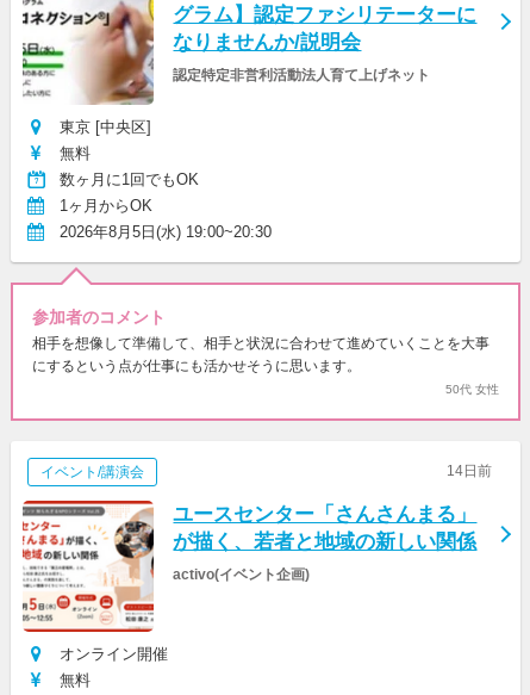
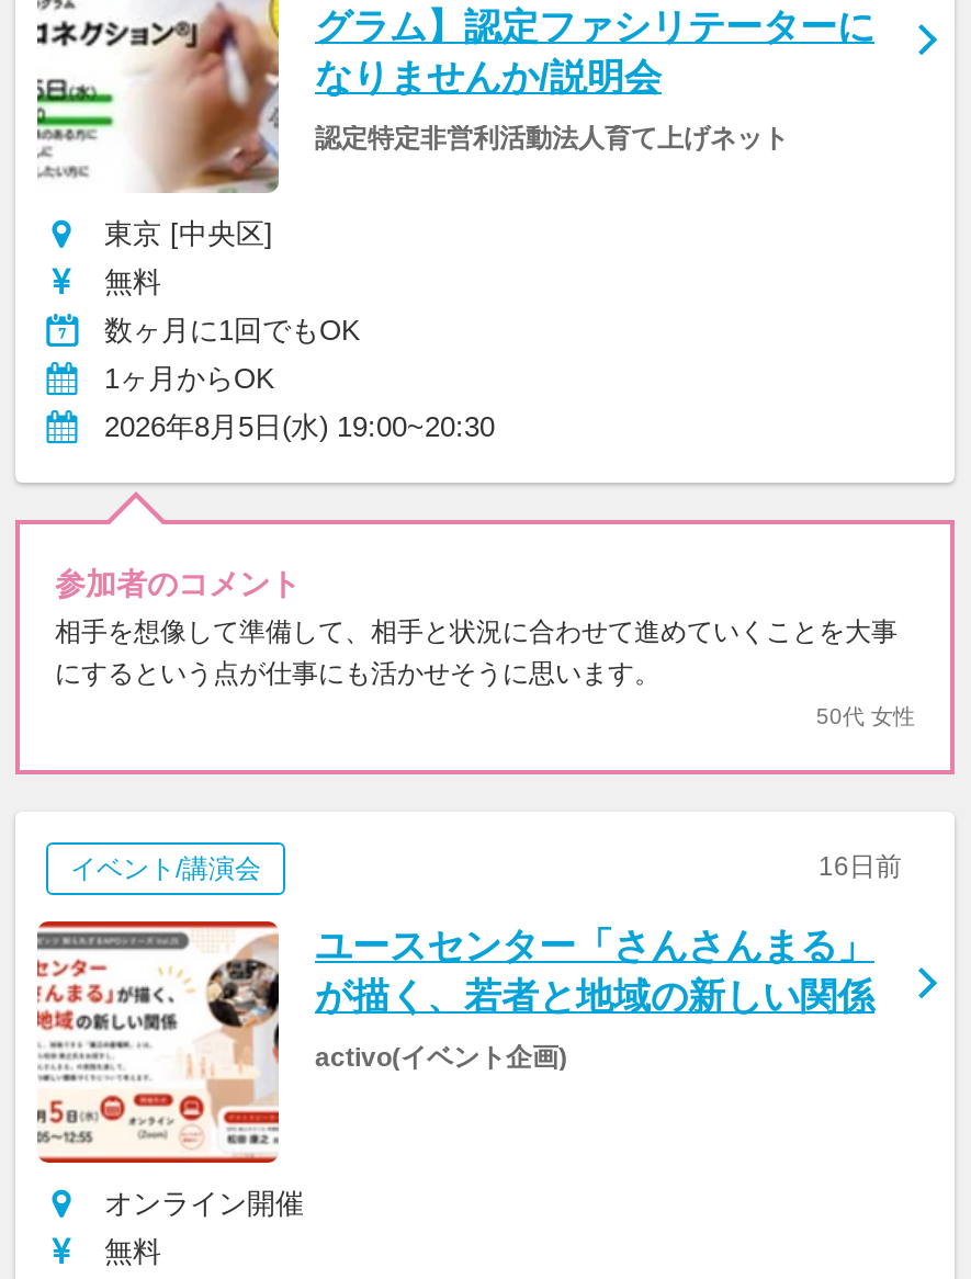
- 14日前
+ 16日前
